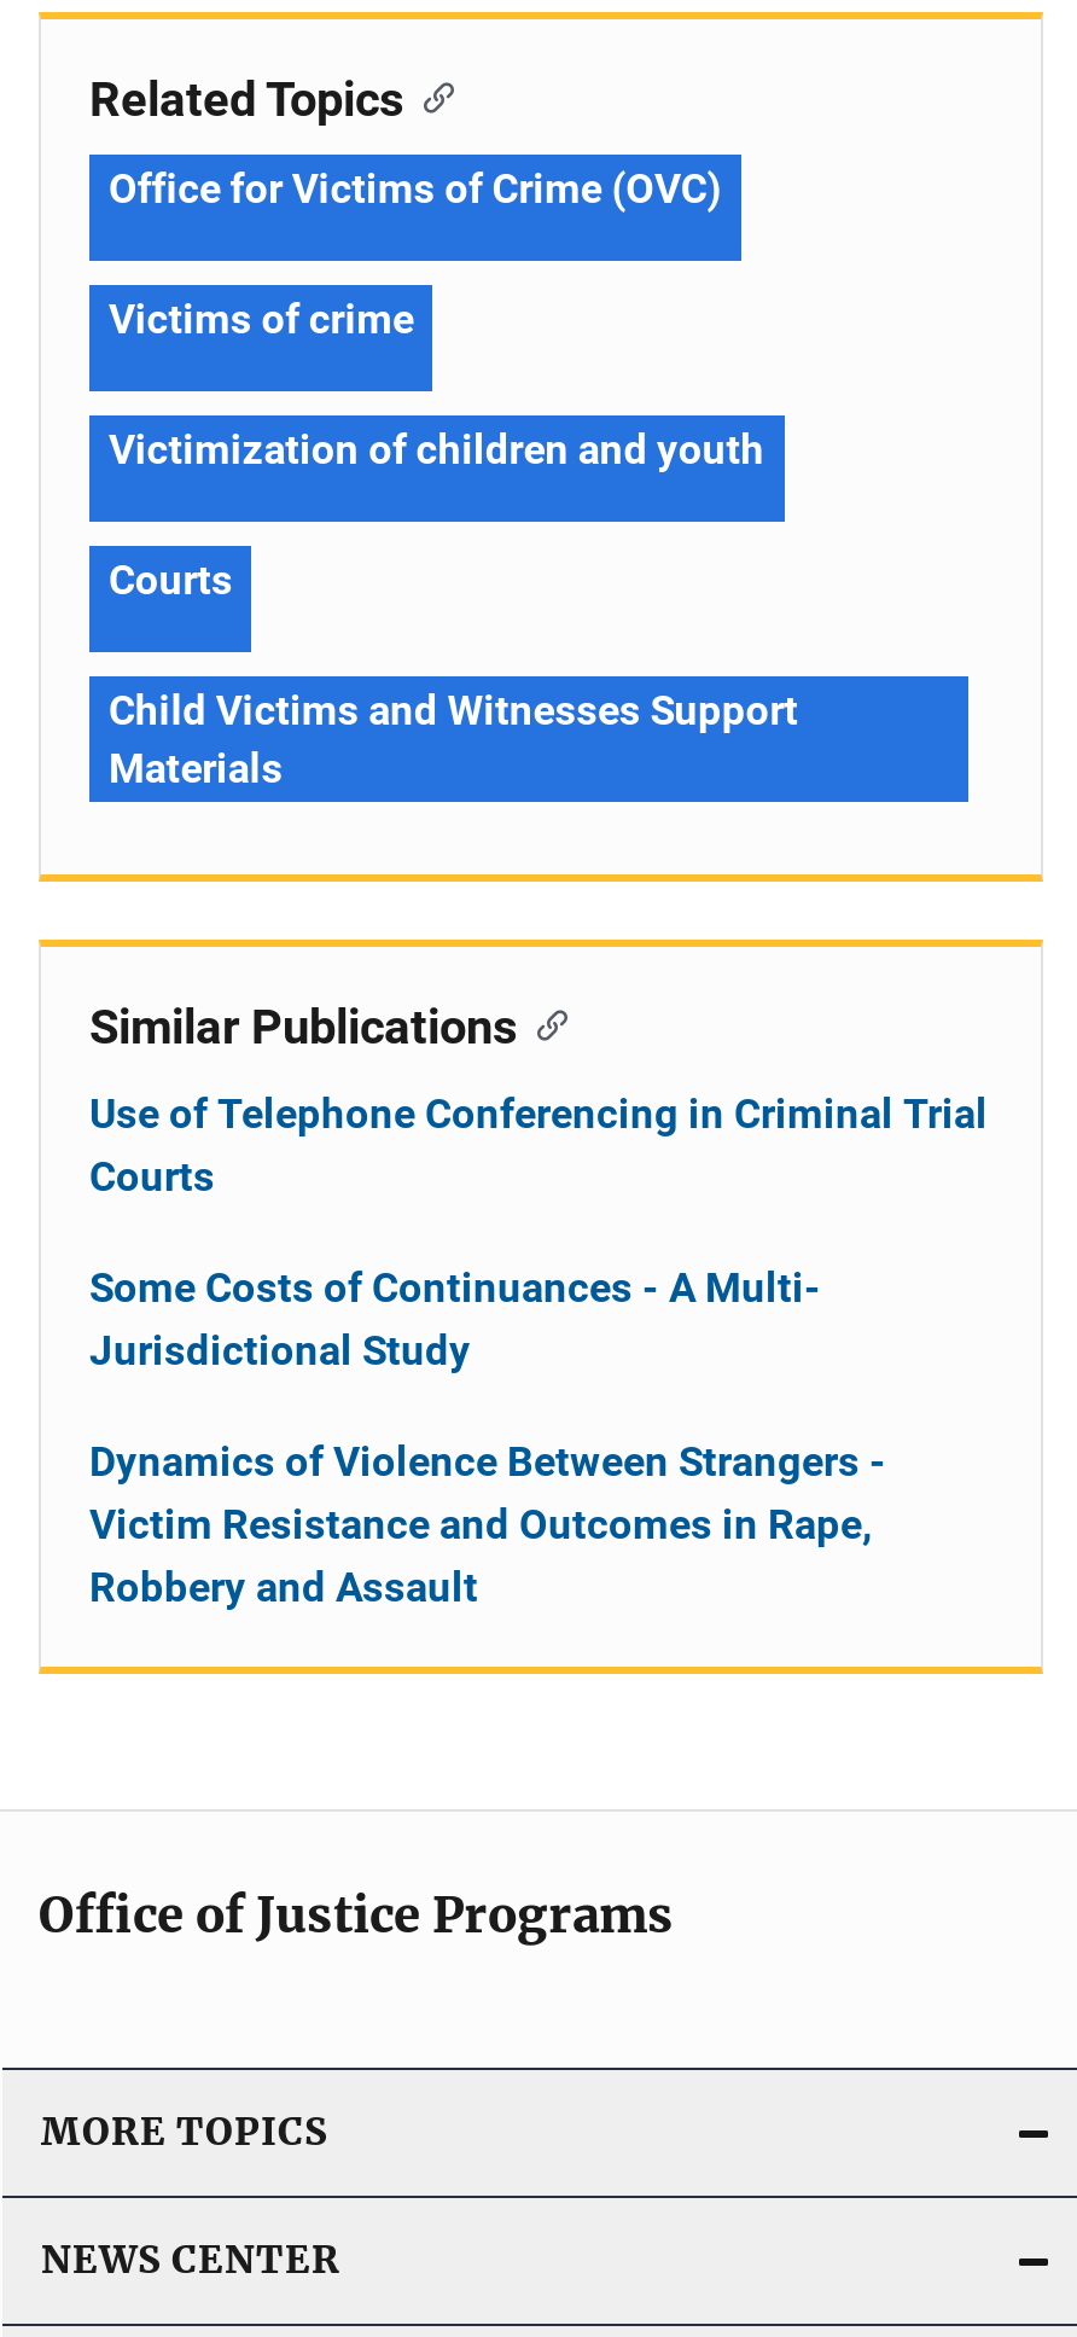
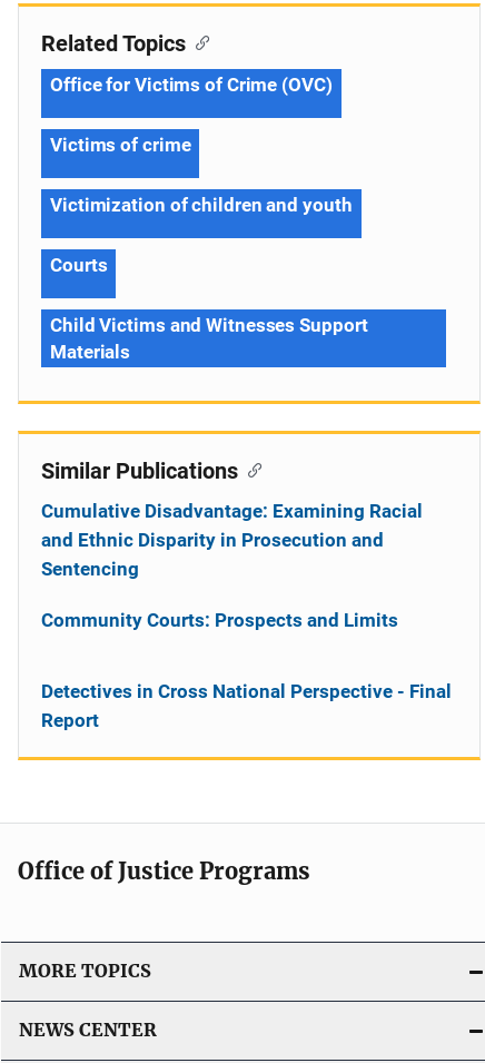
- Use of Telephone Conferencing in Criminal Trial
- Courts
+ Cumulative Disadvantage: Examining Racial
+ and Ethnic Disparity in Prosecution and
+ Sentencing

- Some Costs of Continuances - A Multi-
- Jurisdictional Study
+ Community Courts: Prospects and Limits

- Dynamics of Violence Between Strangers -
- Victim Resistance and Outcomes in Rape,
- Robbery and Assault
+ Detectives in Cross National Perspective - Final
+ Report
